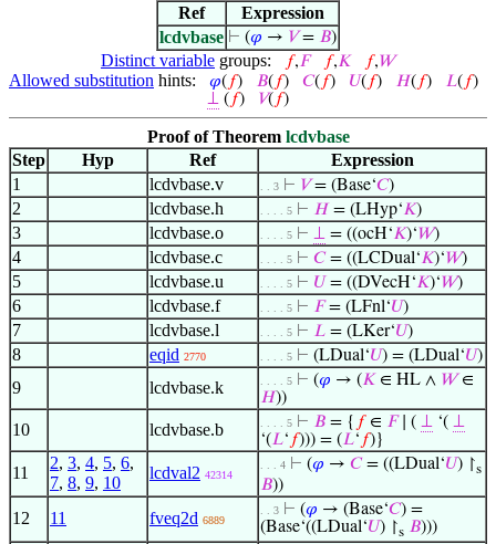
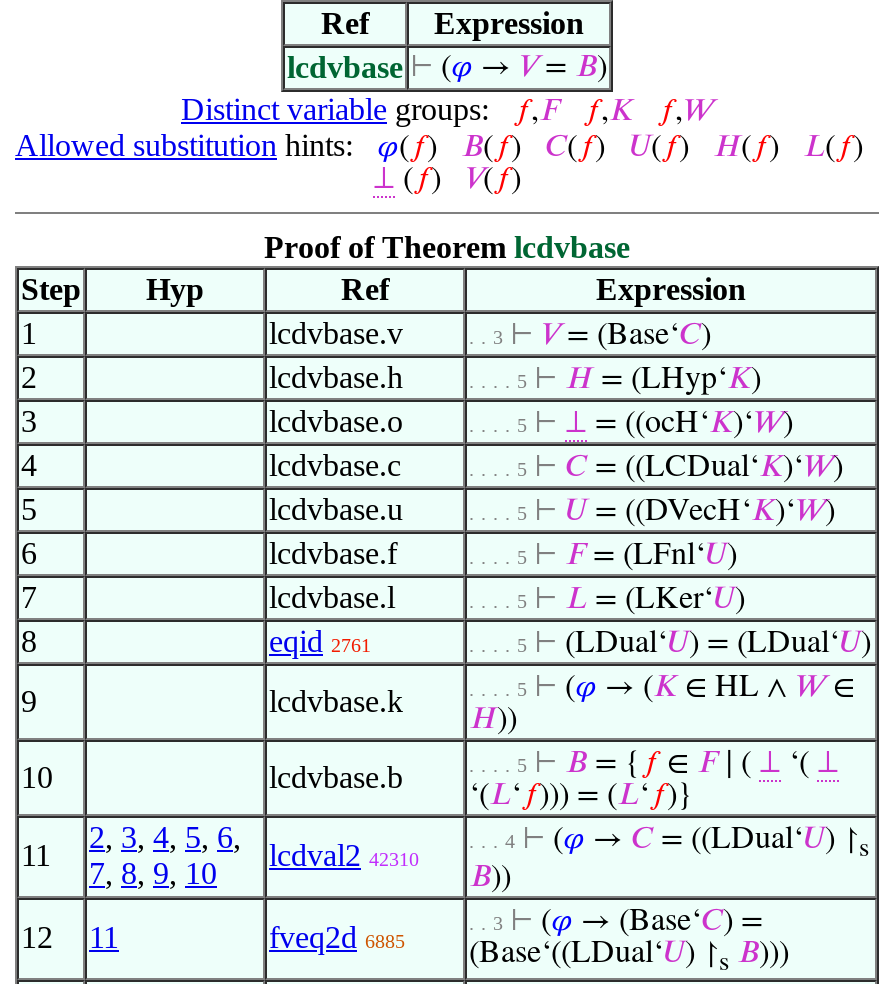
- eqid 2770
+ eqid 2761

- lcdval2 42314
+ lcdval2 42310

- fveq2d 6889
+ fveq2d 6885
